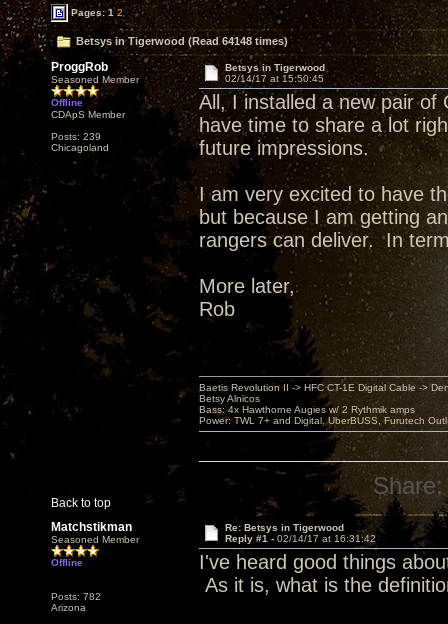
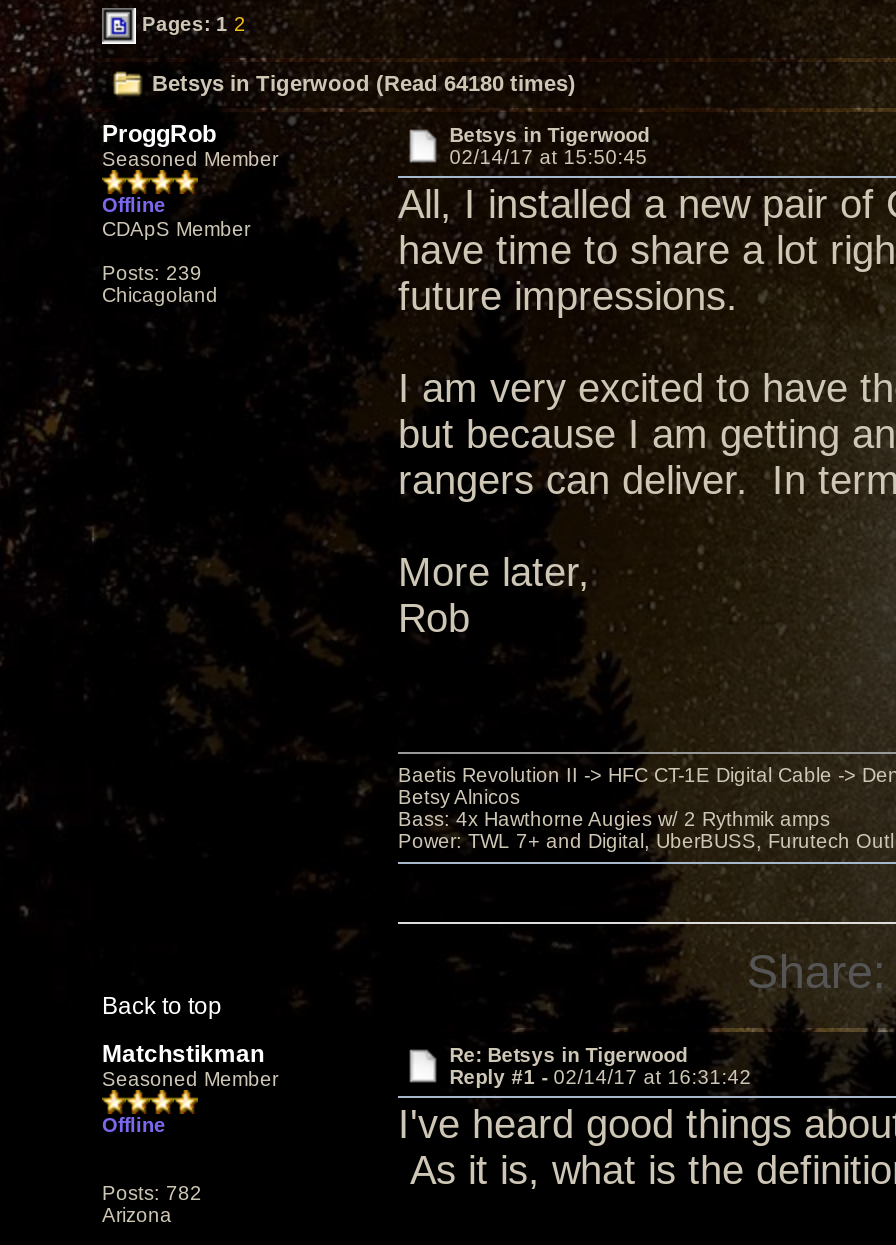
- Betsys in Tigerwood (Read 64148 times)
+ Betsys in Tigerwood (Read 64180 times)
